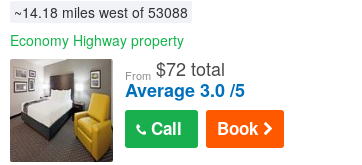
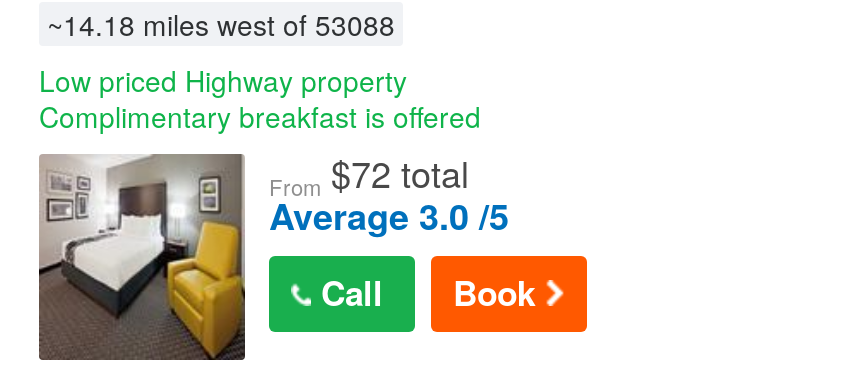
- Economy Highway property
+ Low priced Highway property
+ Complimentary breakfast is offered
